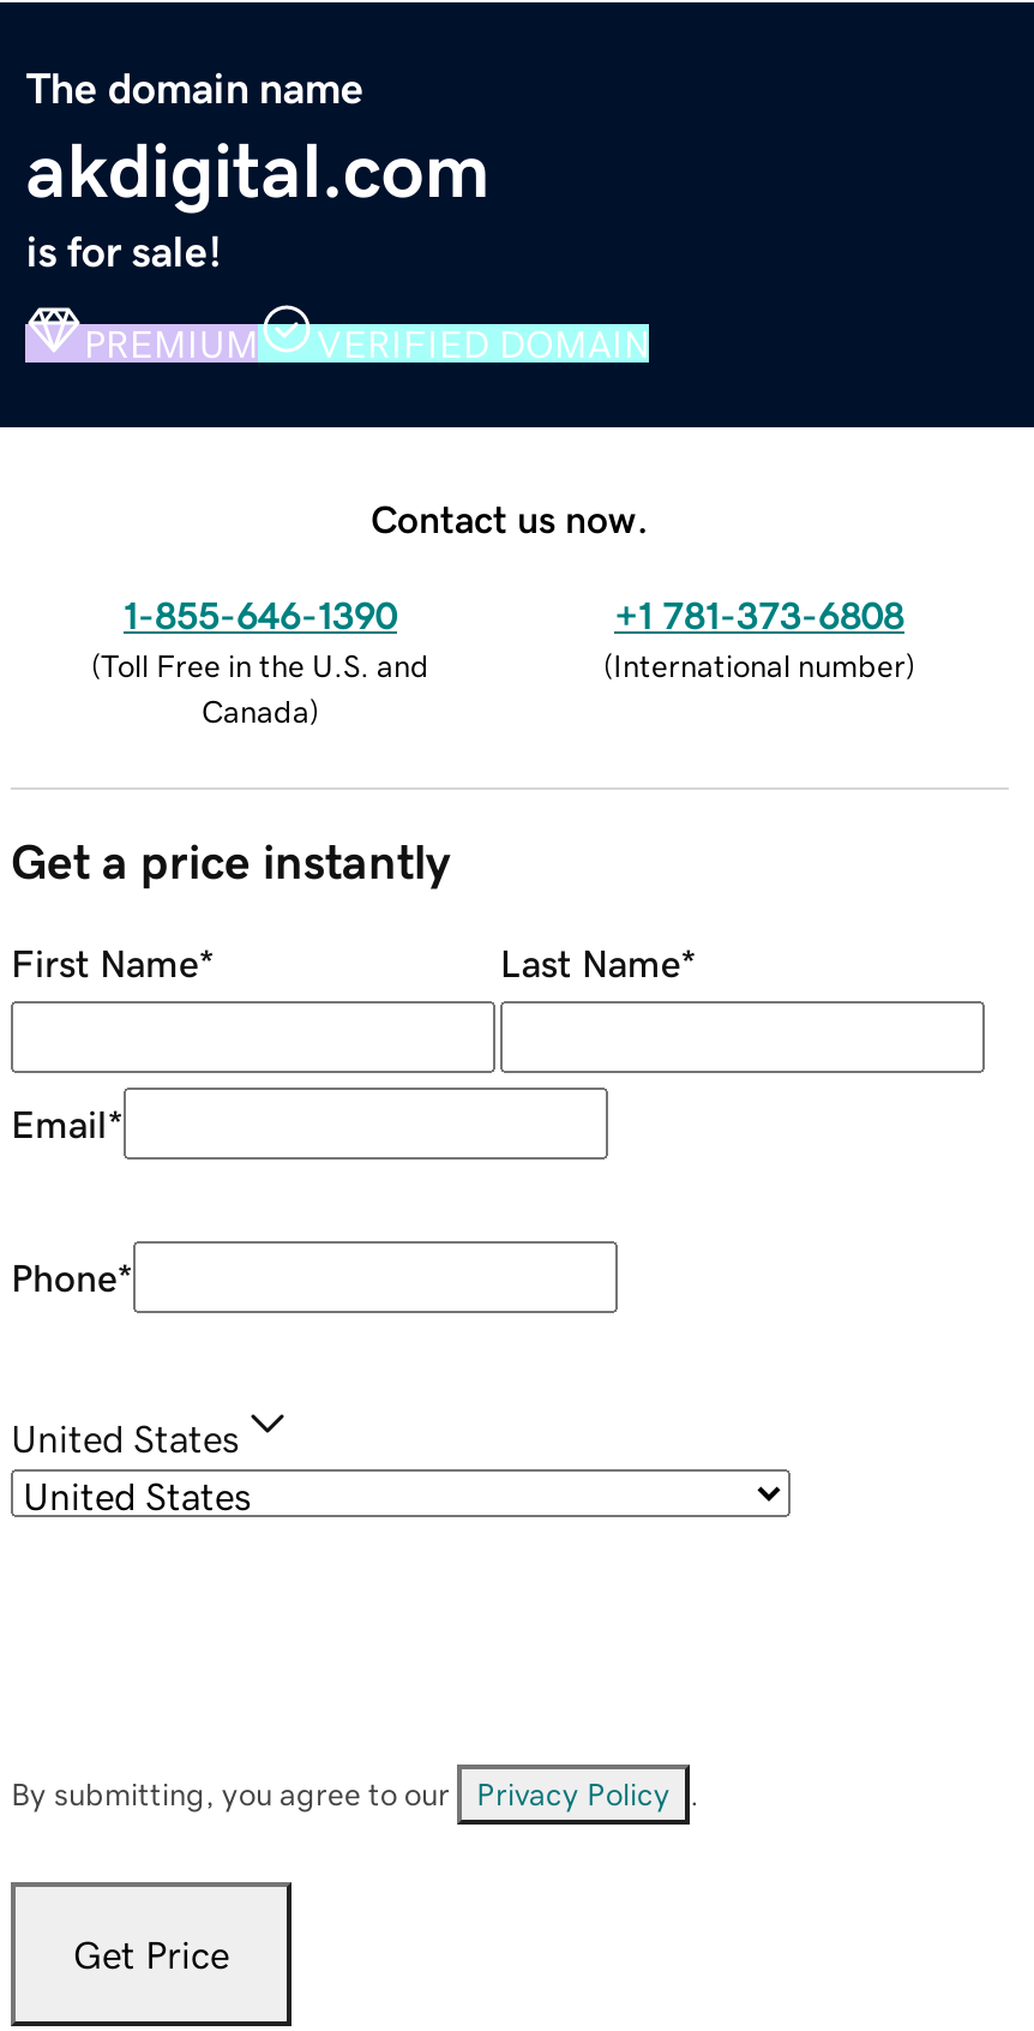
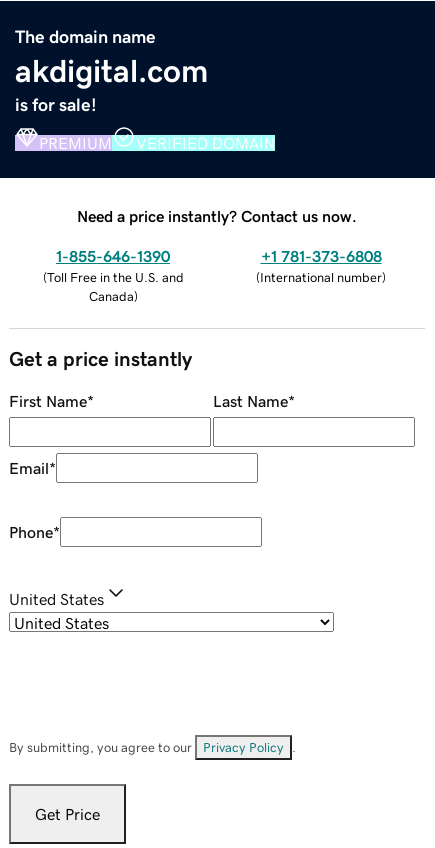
- Contact us now.
+ Need a price instantly? Contact us now.
